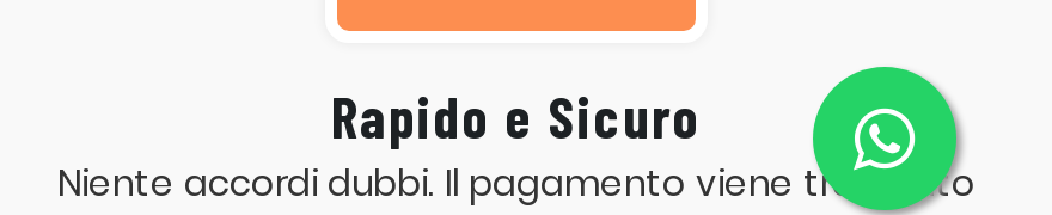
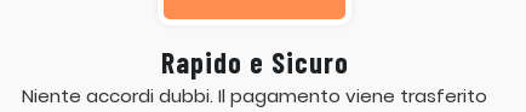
- [image]
